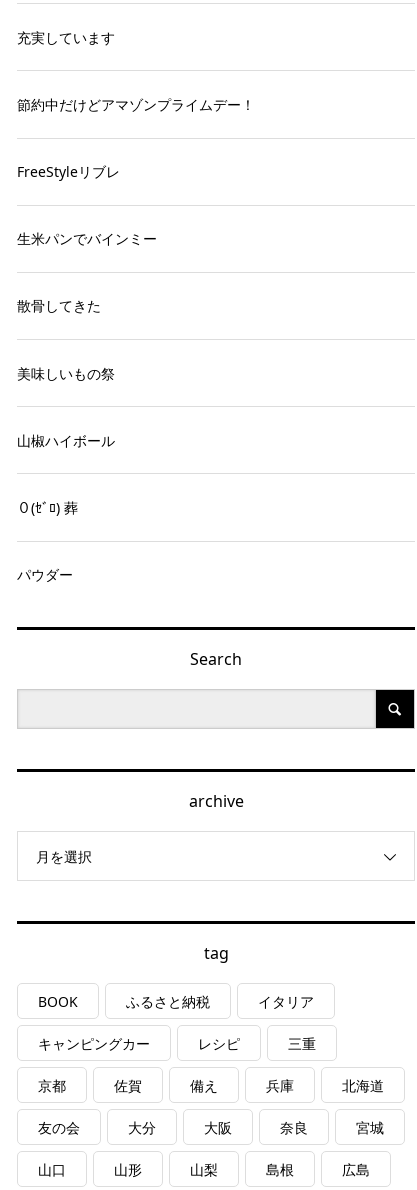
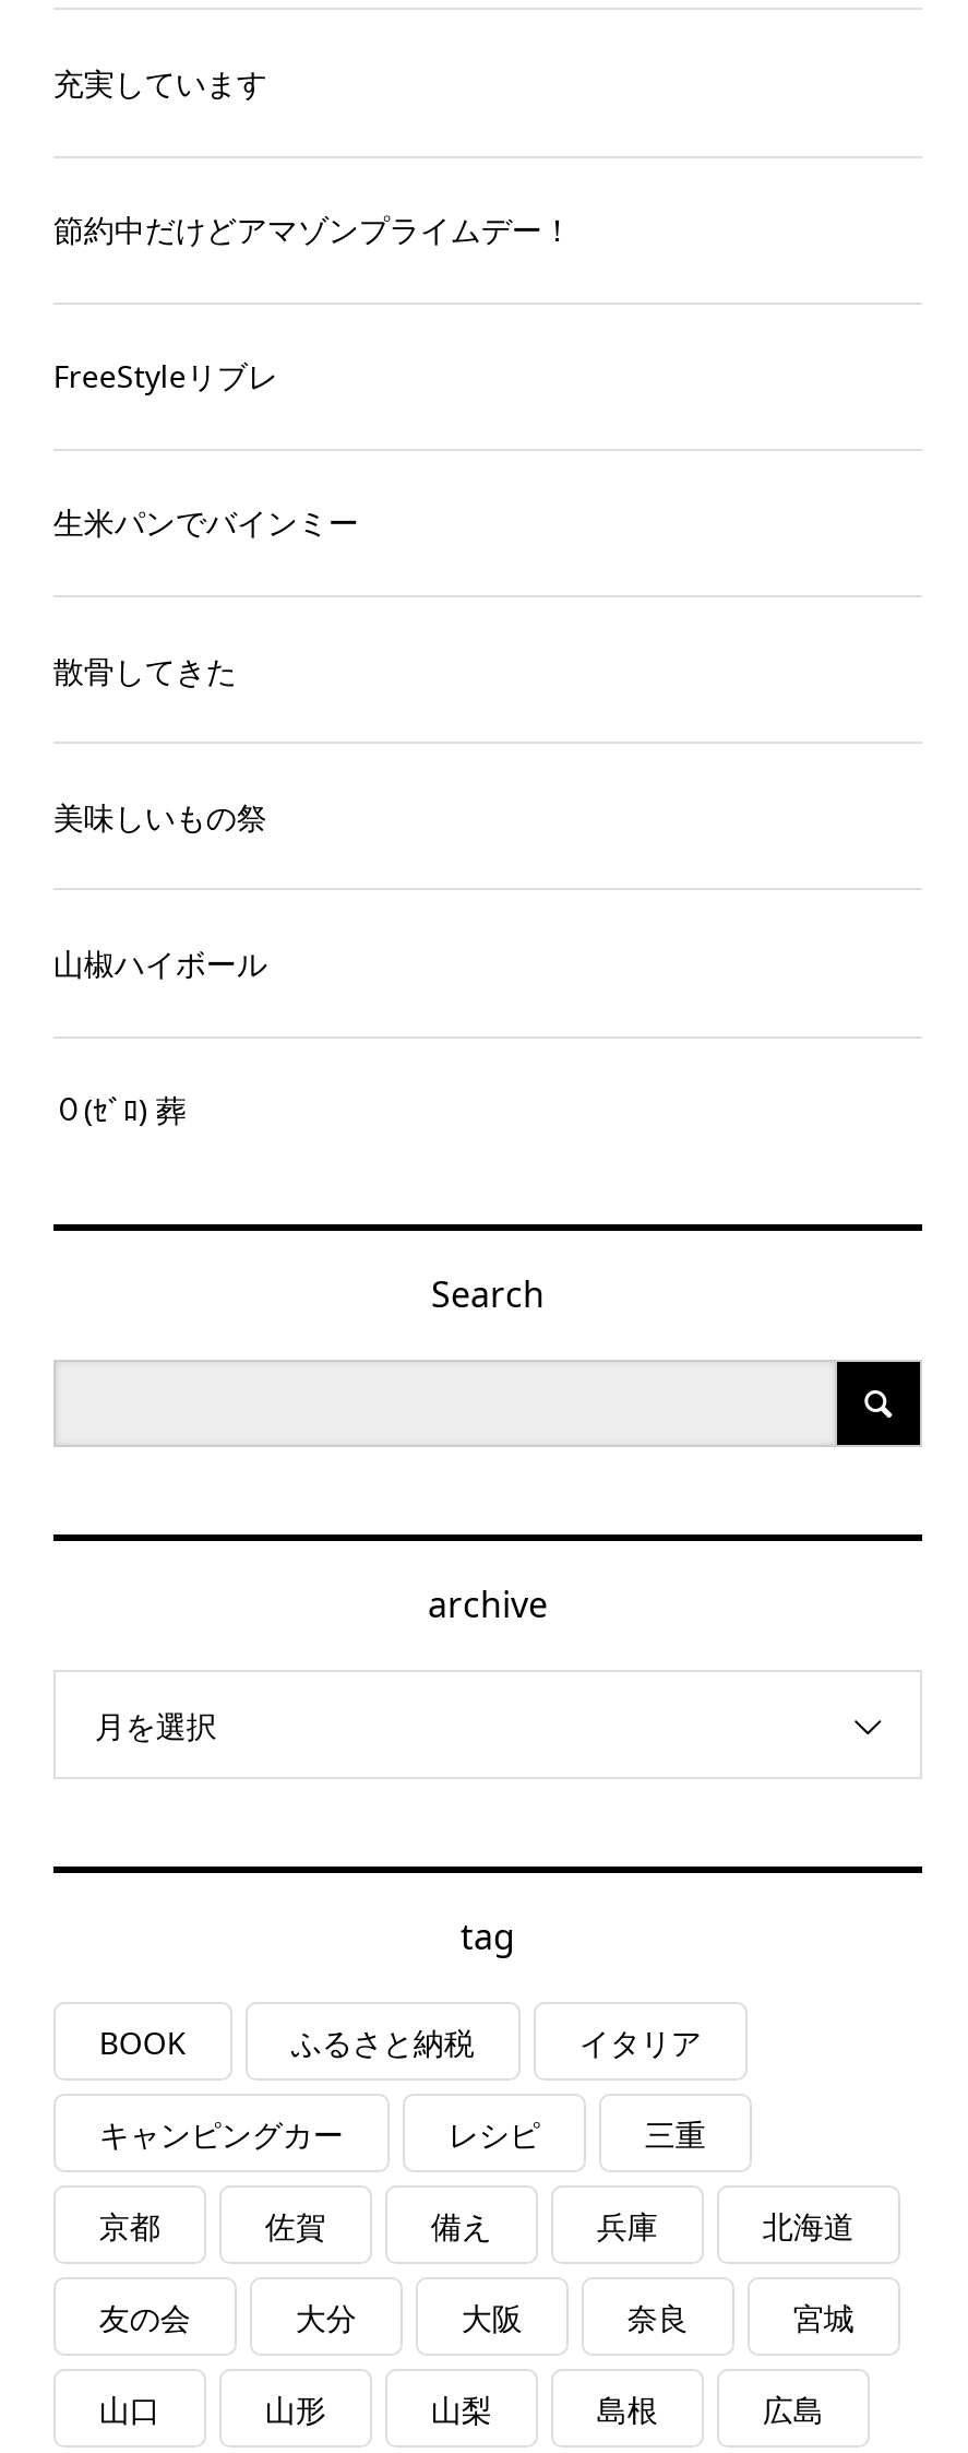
- パウダー
